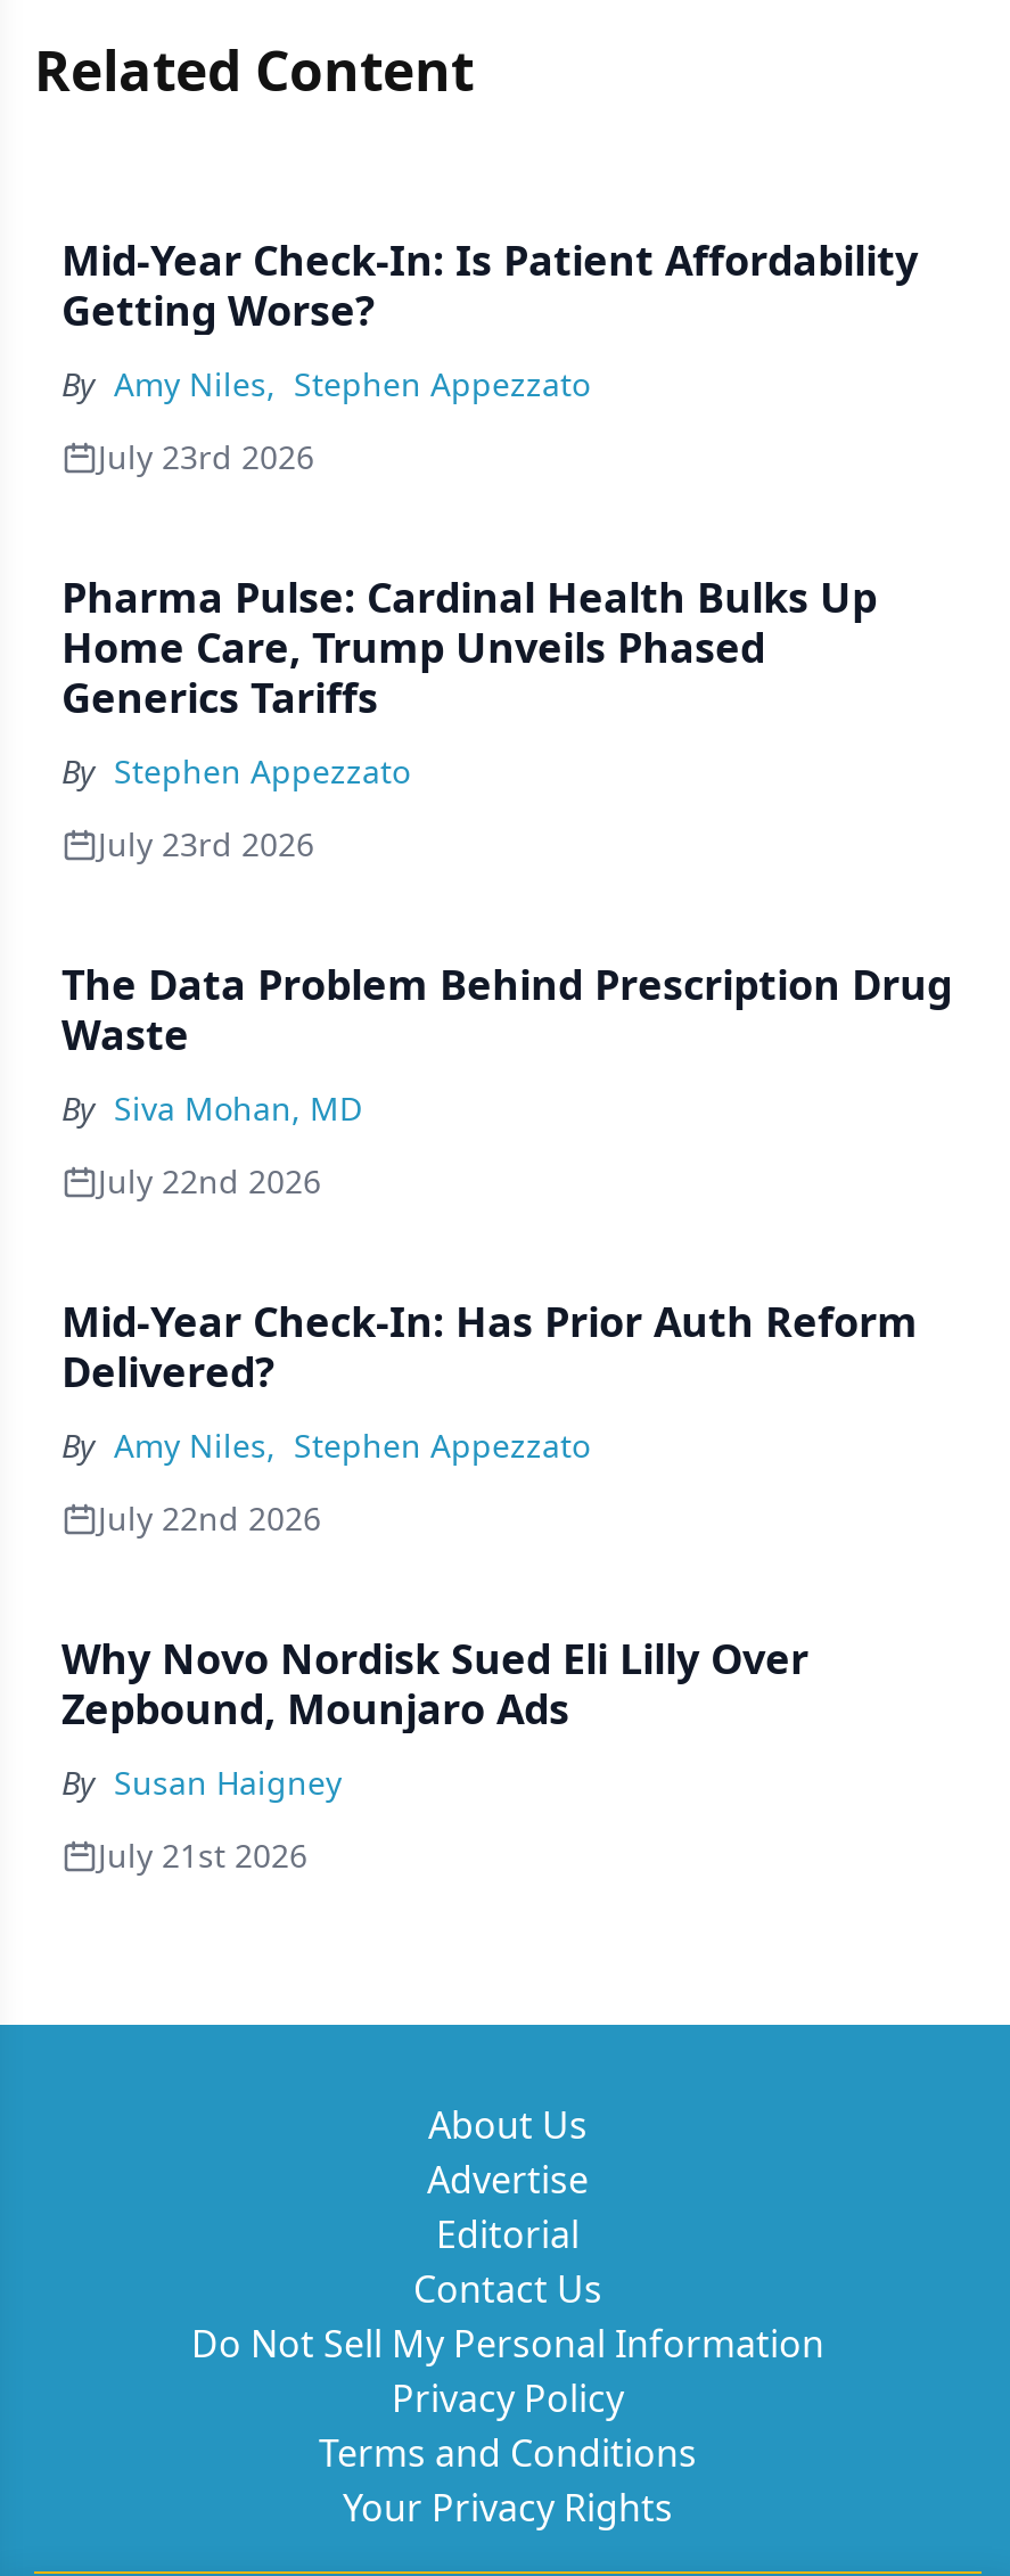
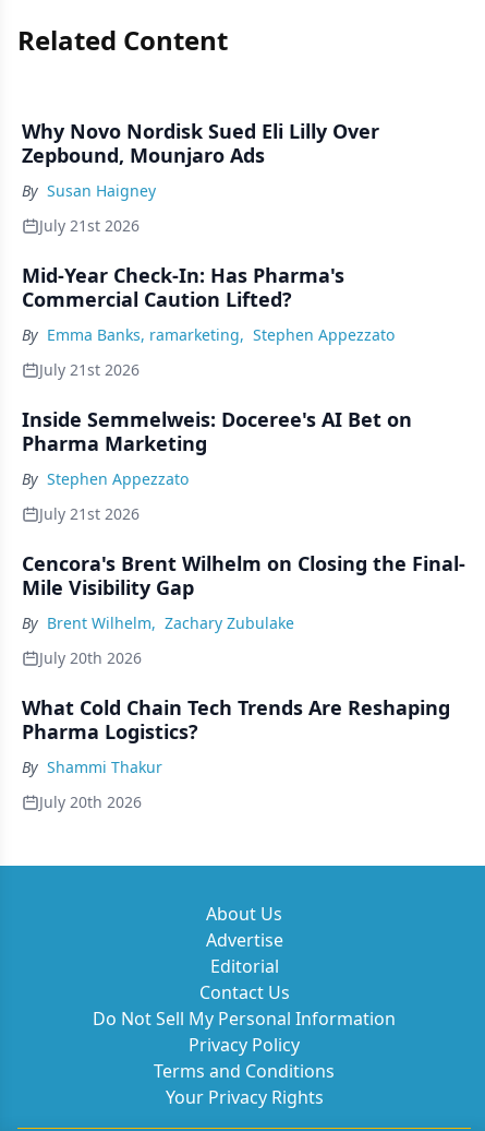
- Mid-Year Check-In: Is Patient Affordability
- Getting Worse?
- By Amy Niles, Stephen Appezzato
- July 23rd 2026
- Pharma Pulse: Cardinal Health Bulks Up
- Home Care, Trump Unveils Phased
- Generics Tariffs
- July 23rd 2026
- The Data Problem Behind Prescription Drug
- Waste
- By Siva Mohan, MD
- July 22nd 2026
- Mid-Year Check-In: Has Prior Auth Reform
- Delivered?
- By Amy Niles, Stephen Appezzato
- July 22nd 2026

moved down: By Stephen Appezzato

moved up: Why Novo Nordisk Sued Eli Lilly Over | Zepbound, Mounjaro Ads | By Susan Haigney | July 21st 2026

+ Mid-Year Check-In: Has Pharma's
+ Commercial Caution Lifted?
+ By Emma Banks, ramarketing, Stephen Appezzato
+ July 21st 2026
+ Inside Semmelweis: Doceree's AI Bet on
+ Pharma Marketing
+ July 21st 2026
+ Cencora's Brent Wilhelm on Closing the Final-
+ Mile Visibility Gap
+ By Brent Wilhelm, Zachary Zubulake
+ July 20th 2026
+ What Cold Chain Tech Trends Are Reshaping
+ Pharma Logistics?
+ By Shammi Thakur
+ July 20th 2026
